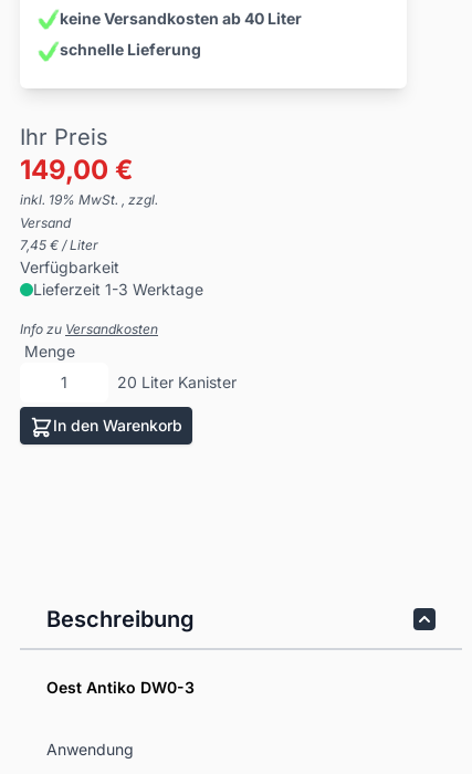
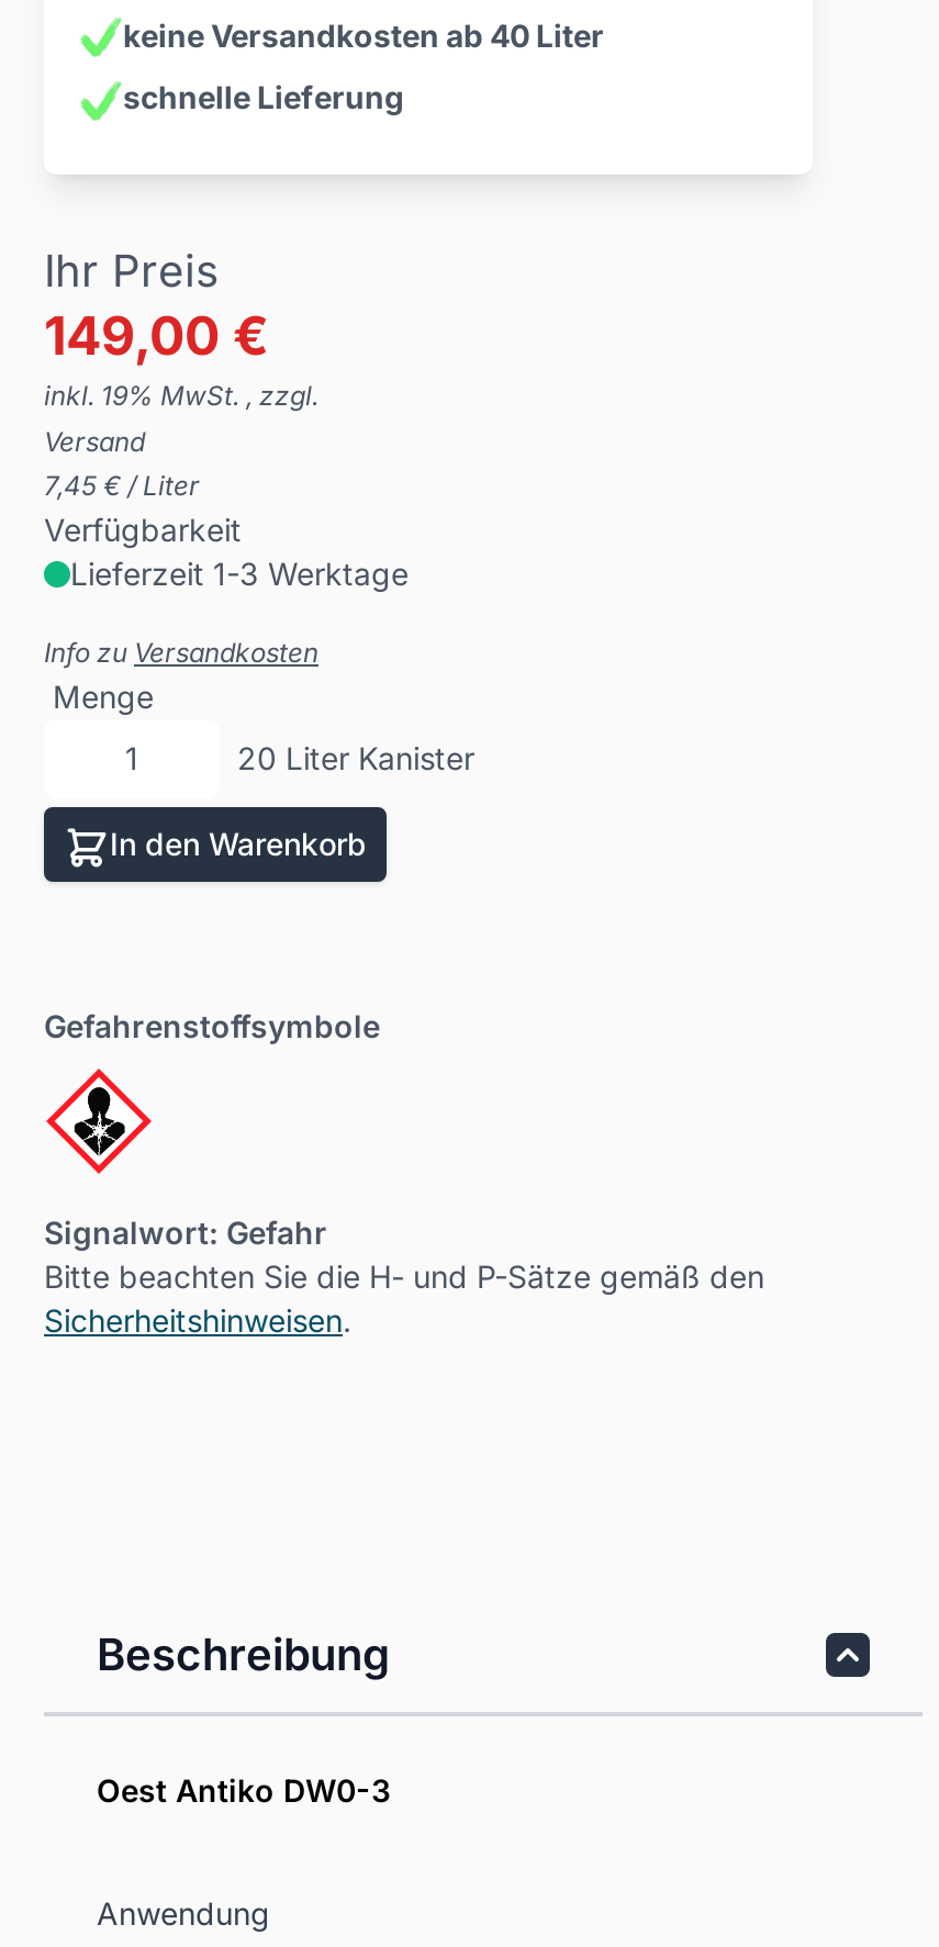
+ Gefahrenstoffsymbole

+ [image]
+ Signalwort: Gefahr
+ Bitte beachten Sie die H- und P-Sätze gemäß den
+ Sicherheitshinweisen.
